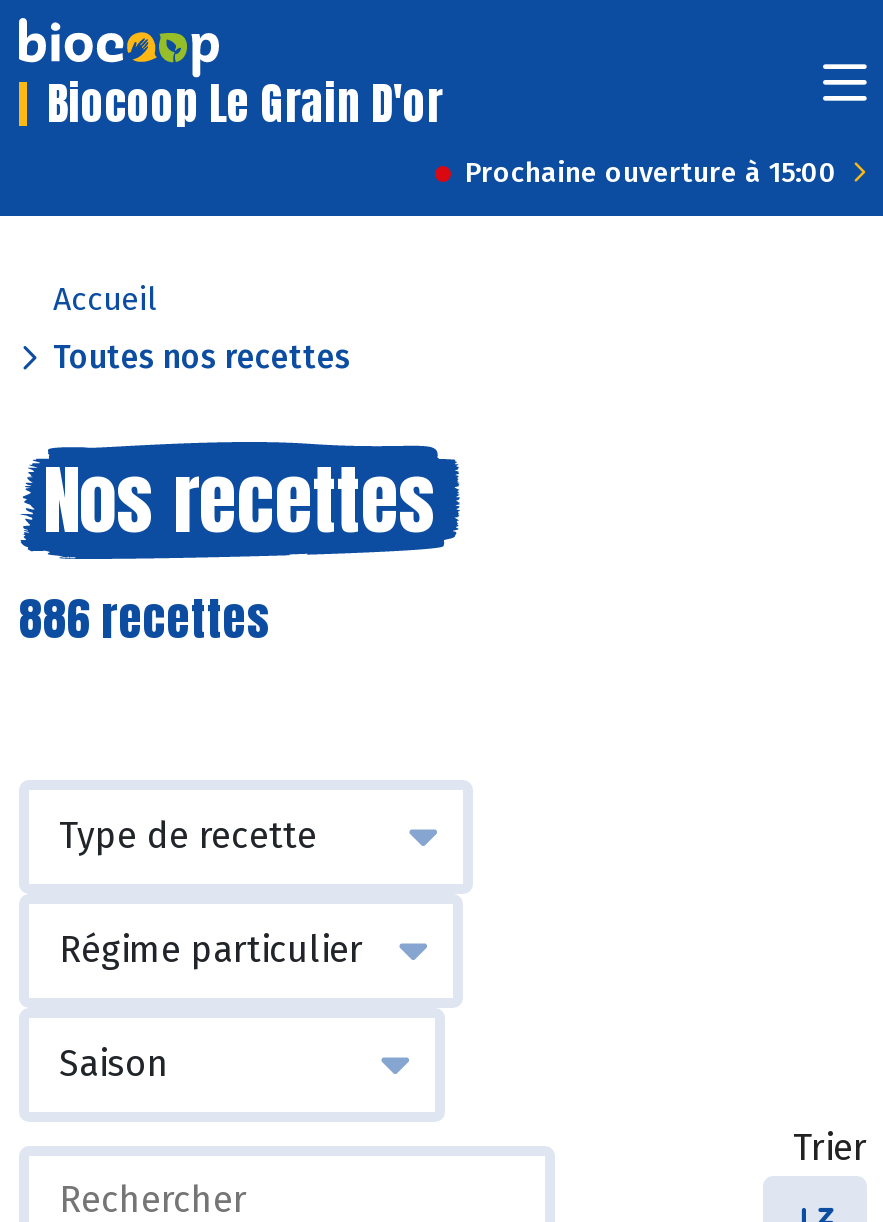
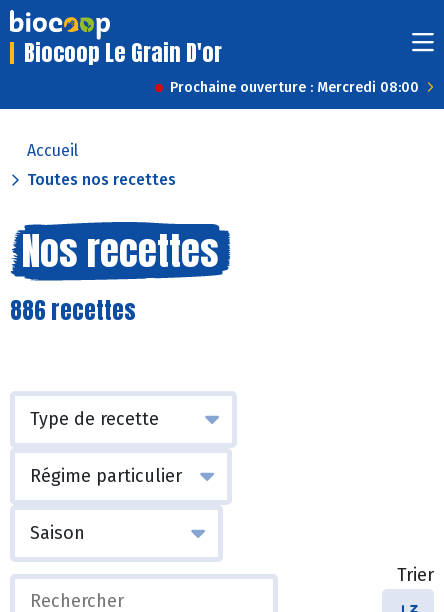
- Prochaine ouverture à 15:00
+ Prochaine ouverture : Mercredi 08:00
